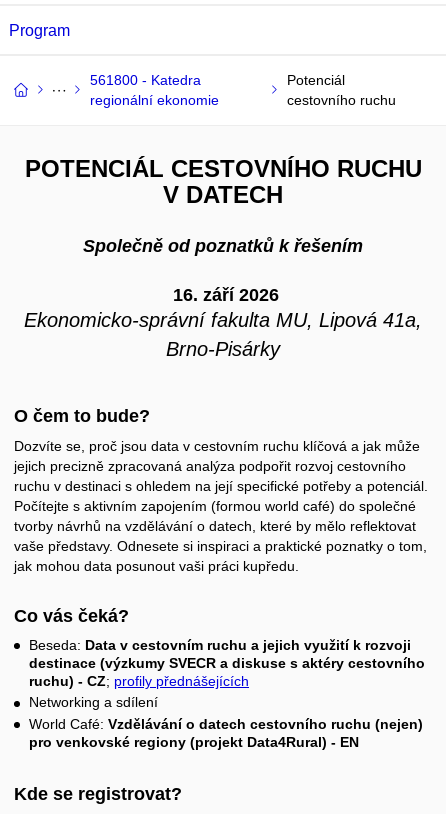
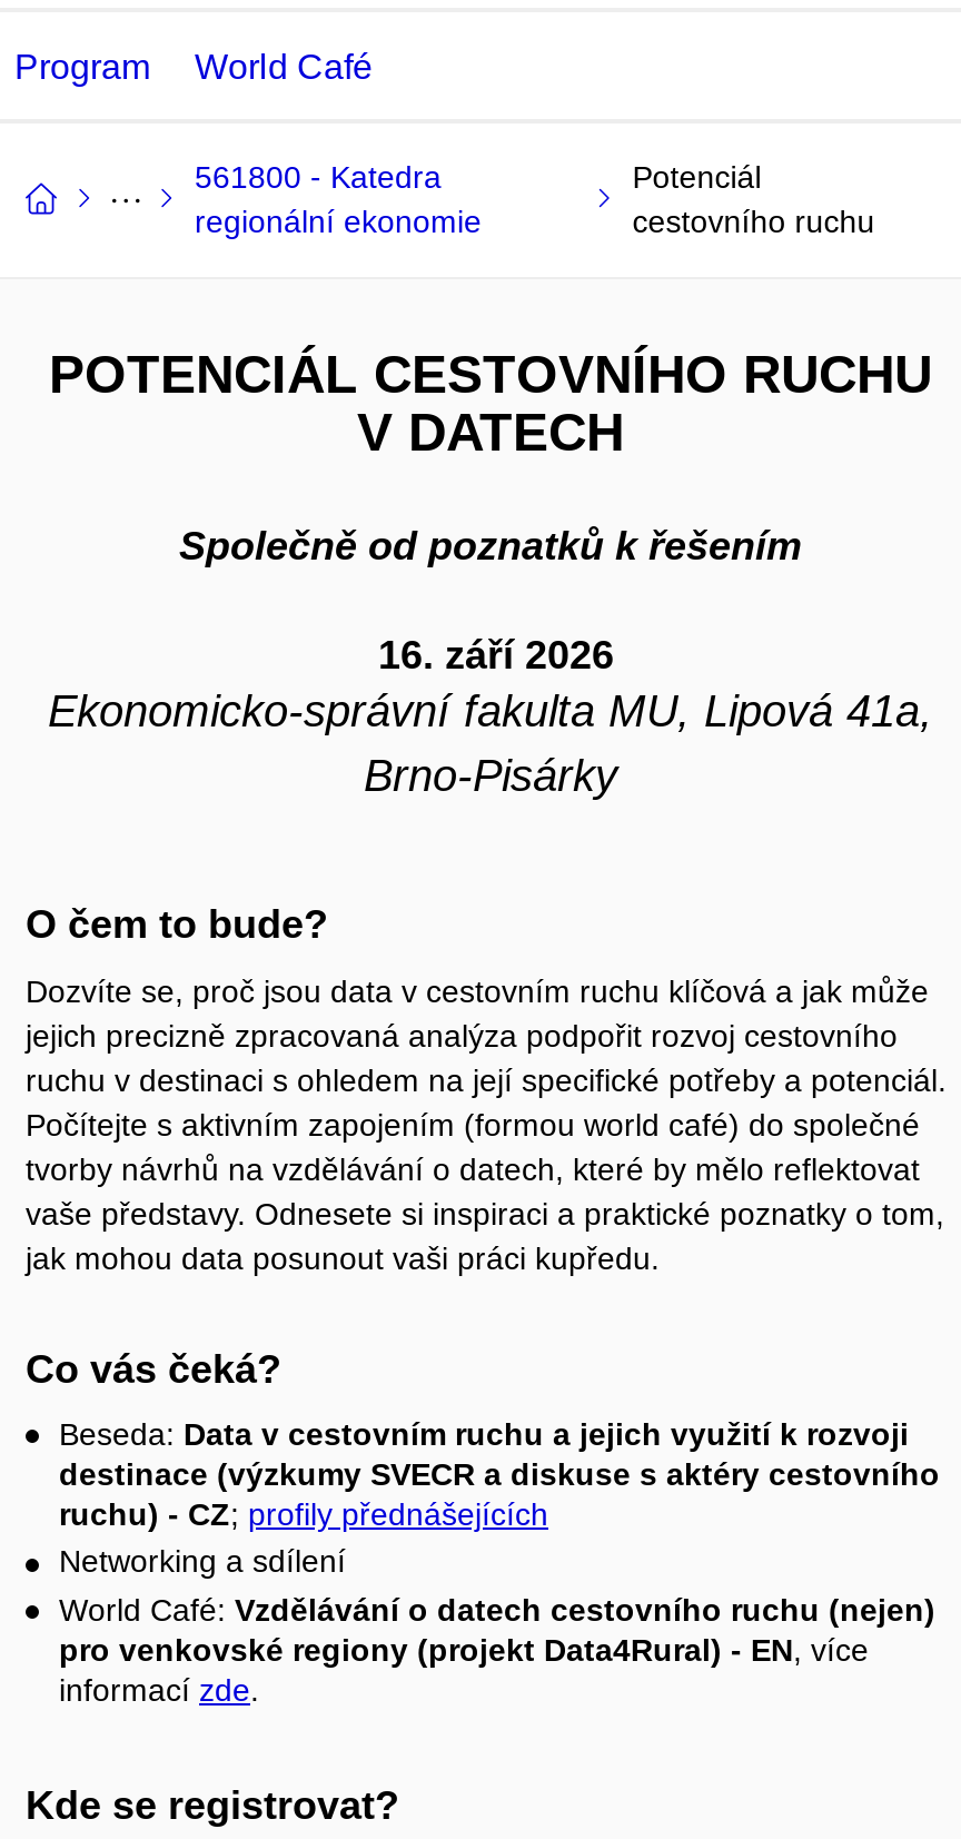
+ World Café

- pro venkovské regiony (projekt Data4Rural) - EN
+ pro venkovské regiony (projekt Data4Rural) - EN, více
+ informací zde.
